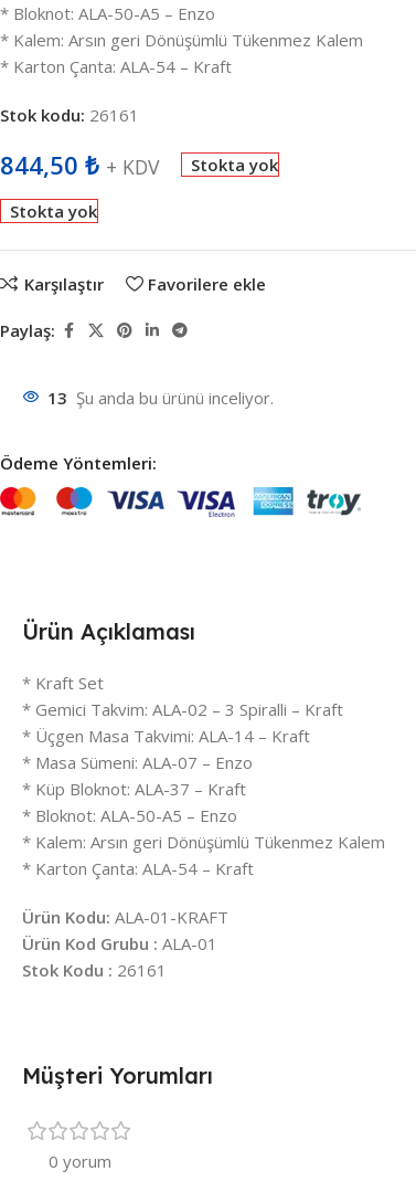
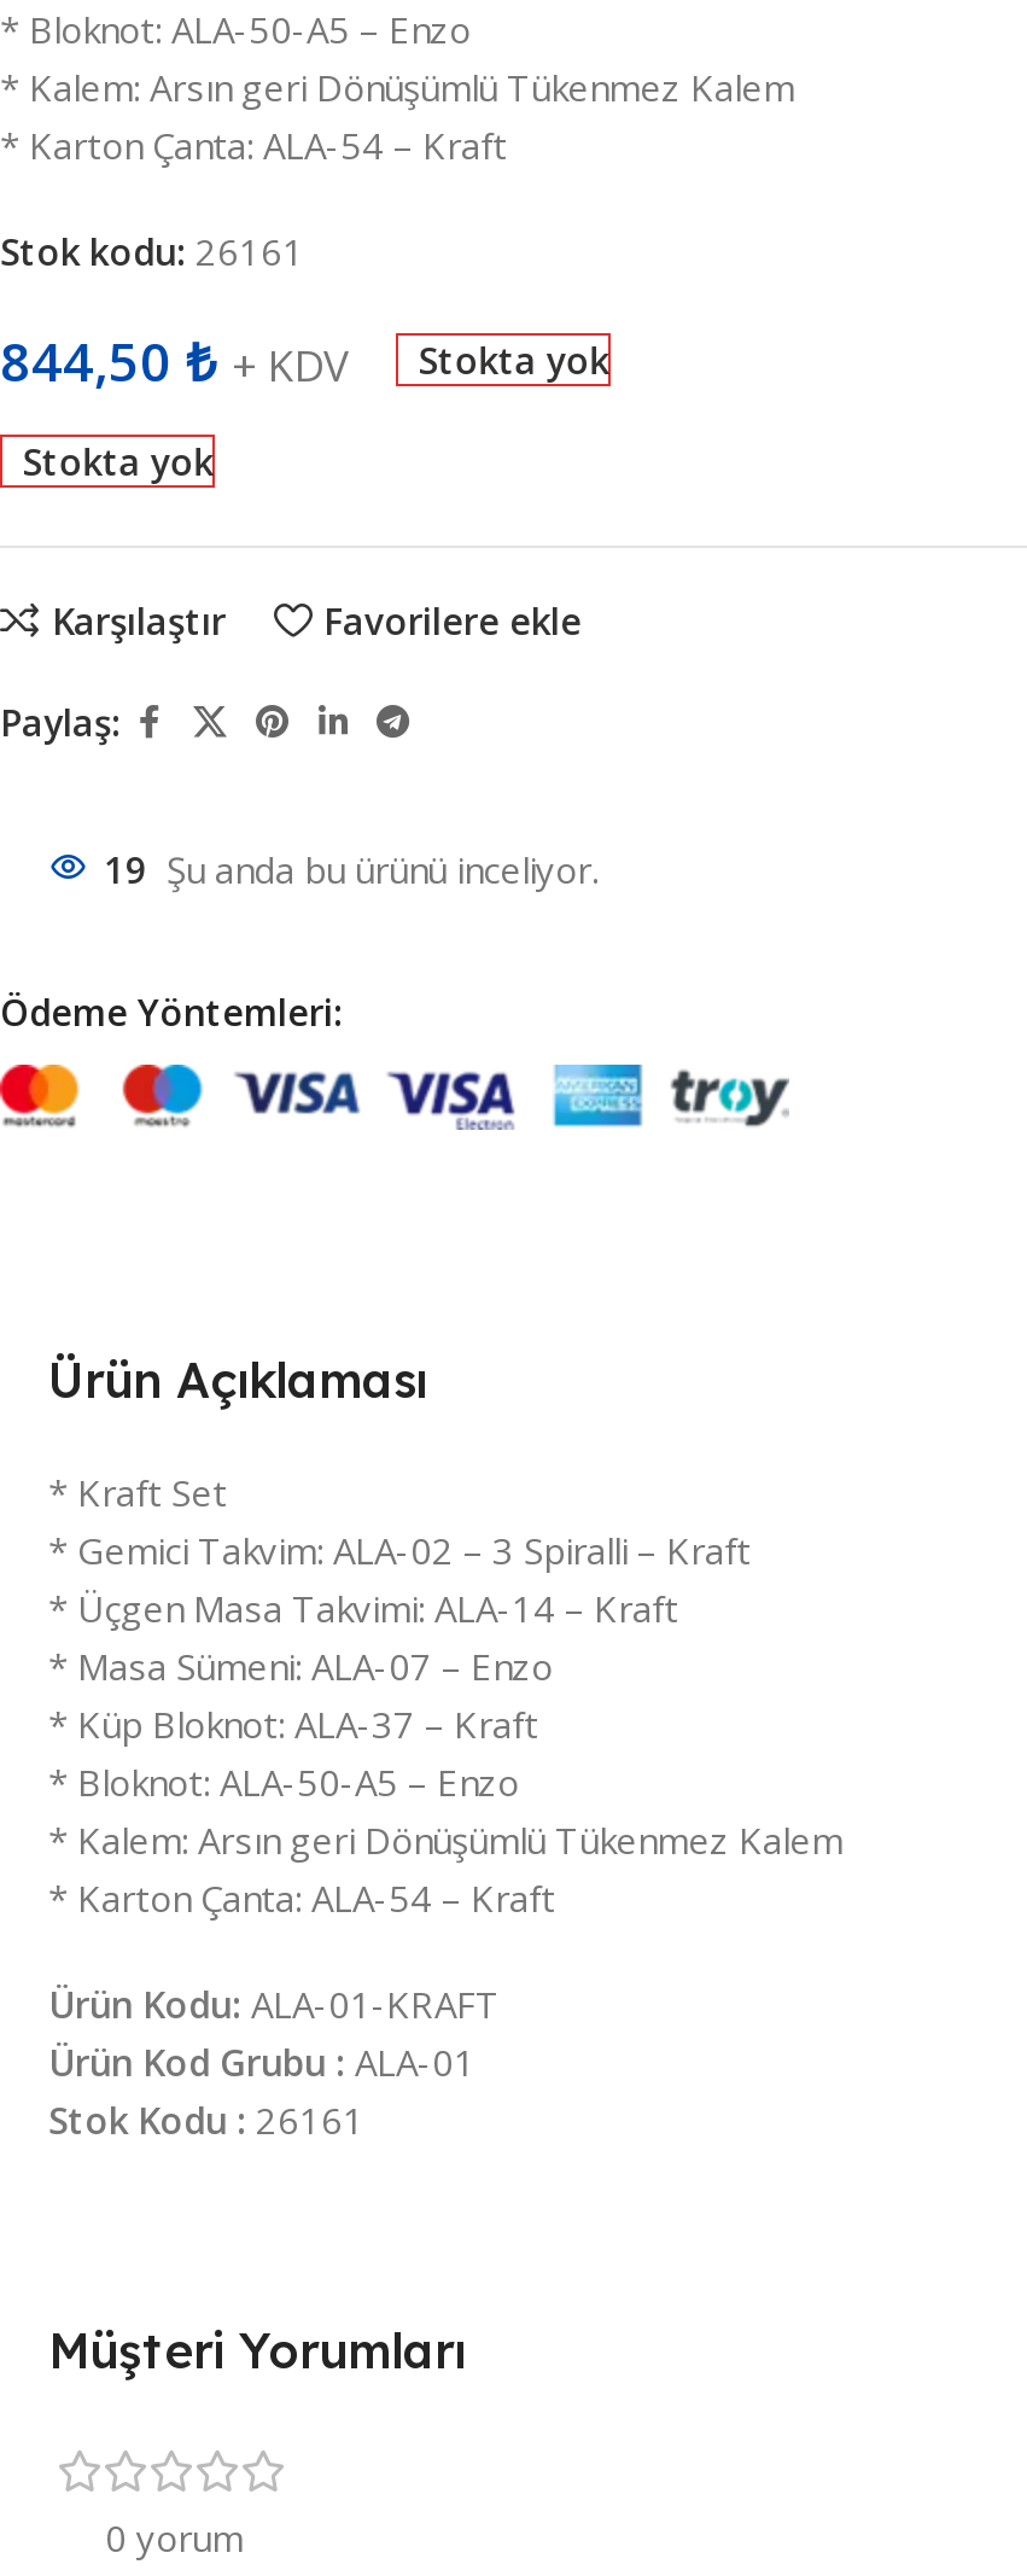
- 13 Şu anda bu ürünü inceliyor.
+ 19 Şu anda bu ürünü inceliyor.
